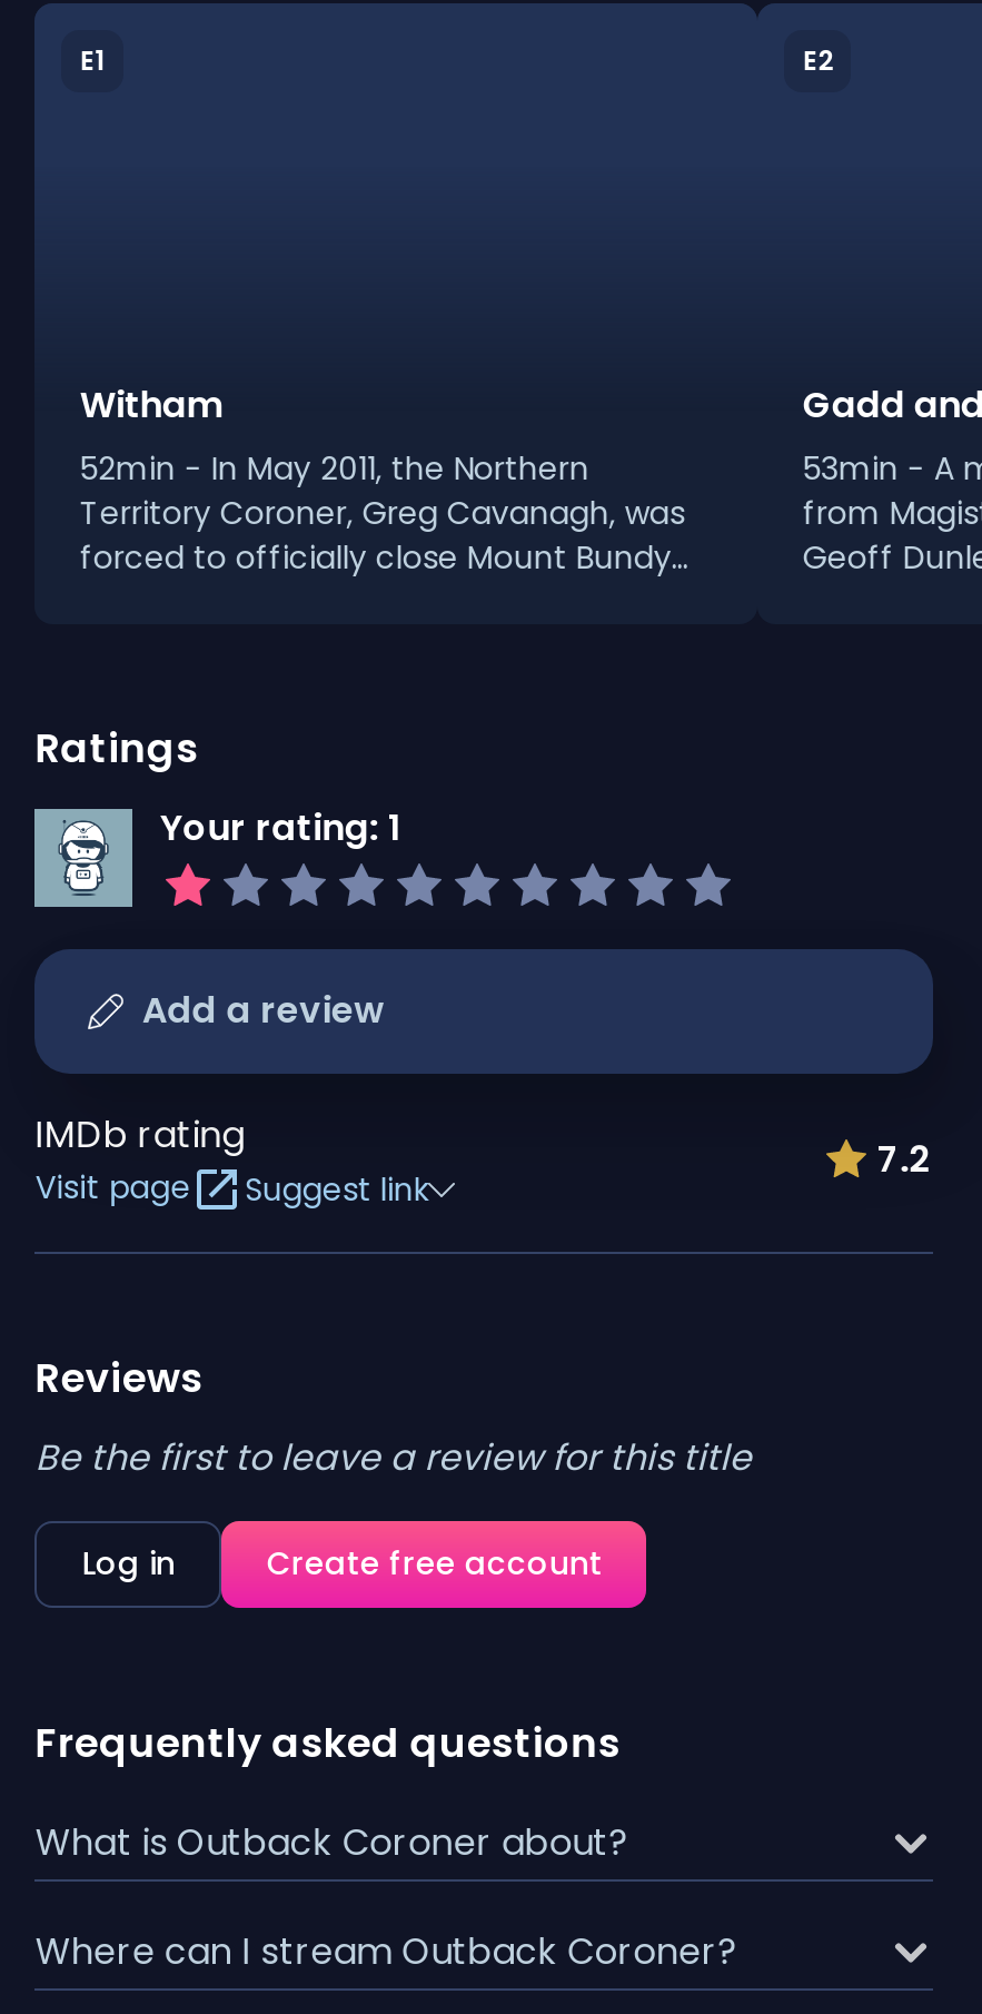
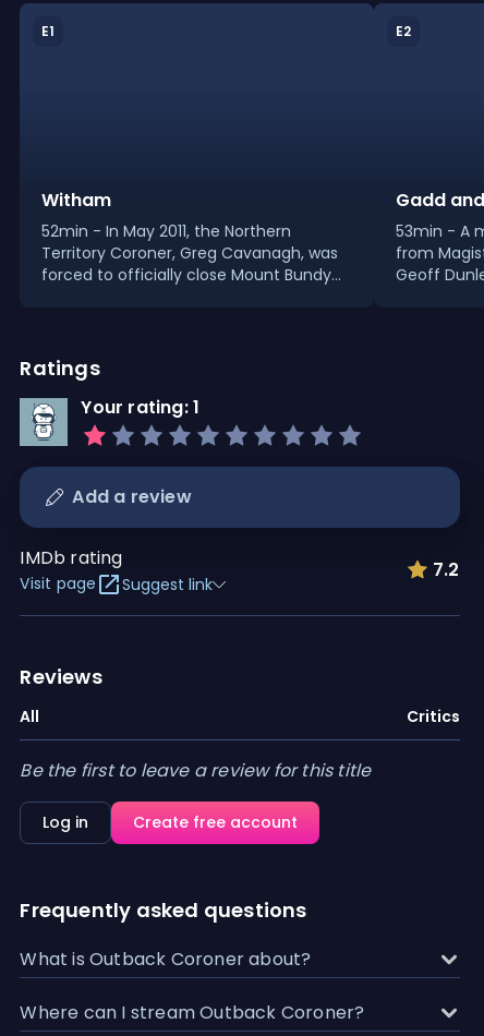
+ All
+ Critics
